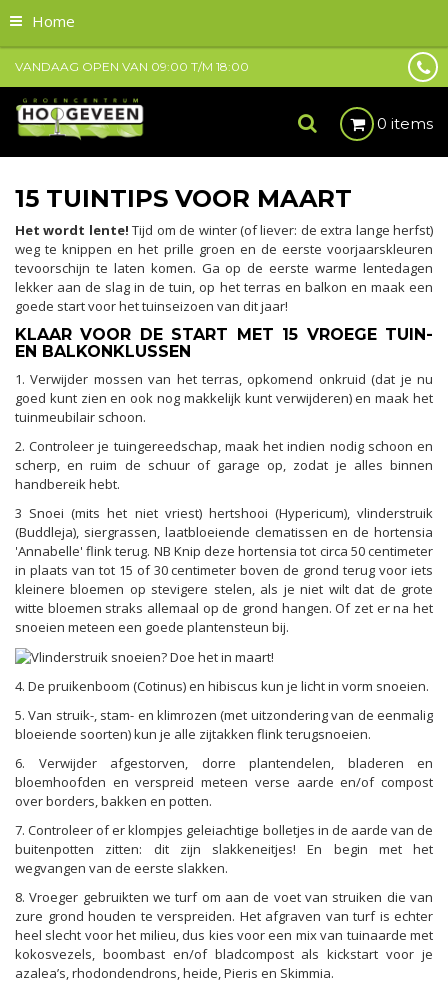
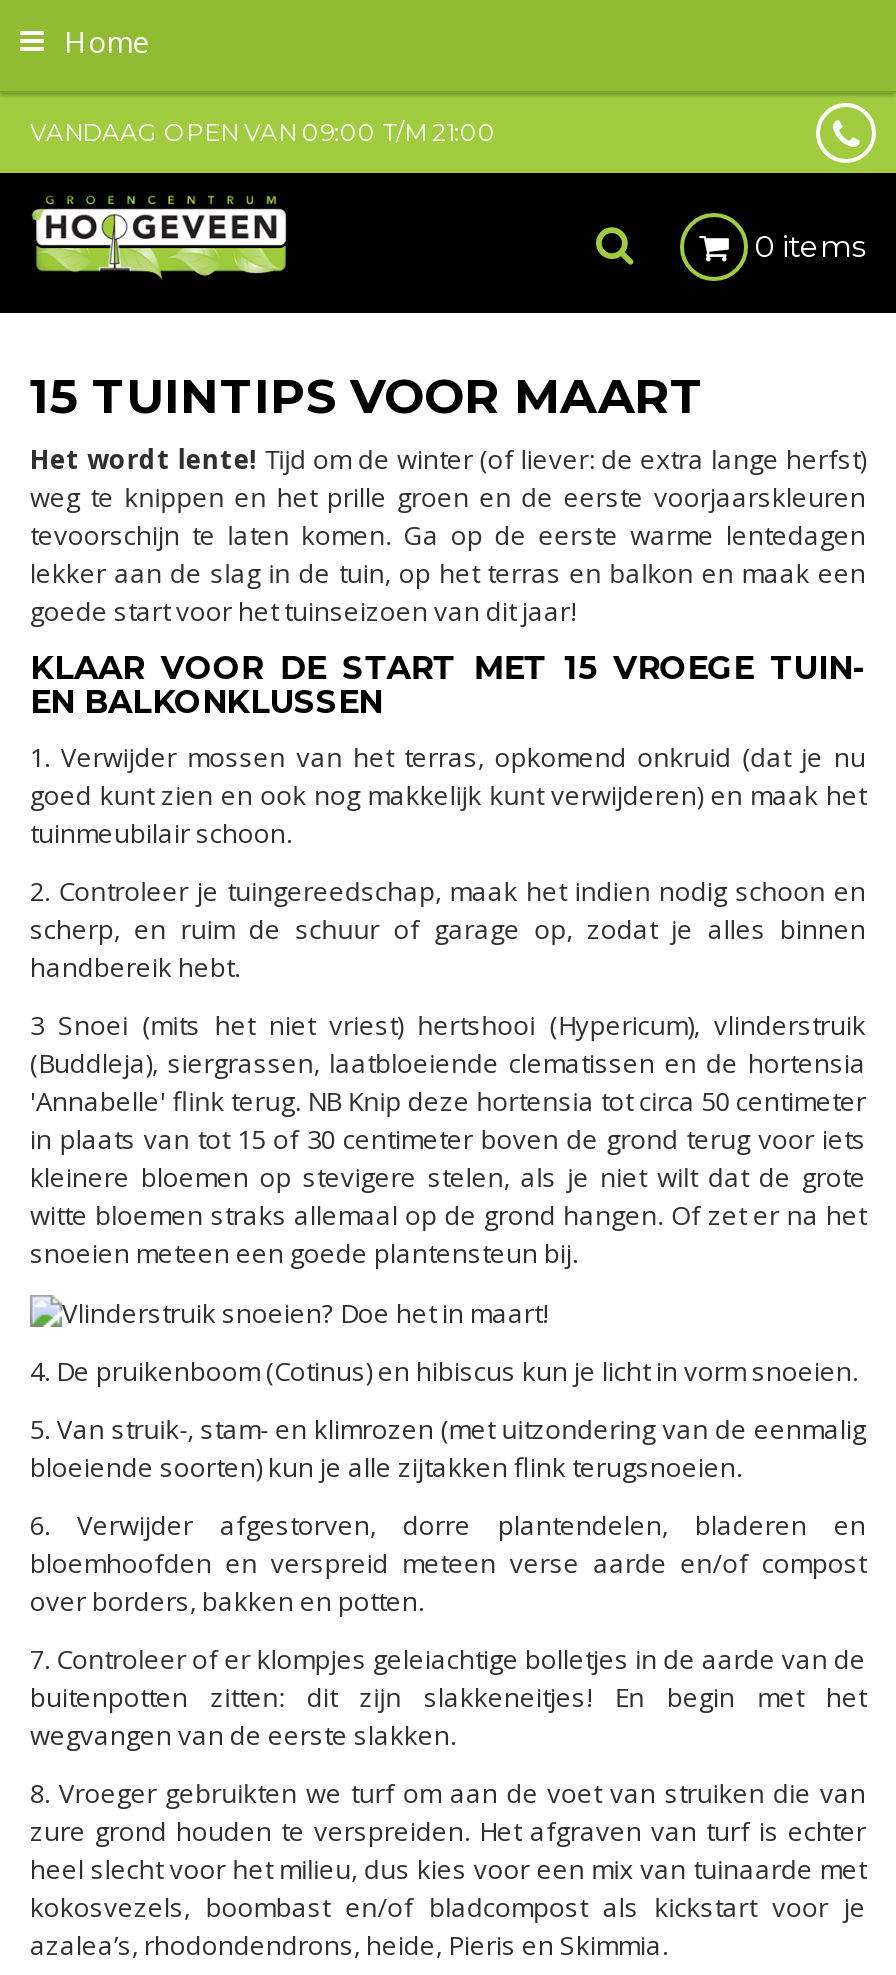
- VANDAAG OPEN VAN 09:00 T/M 18:00
+ VANDAAG OPEN VAN 09:00 T/M 21:00
